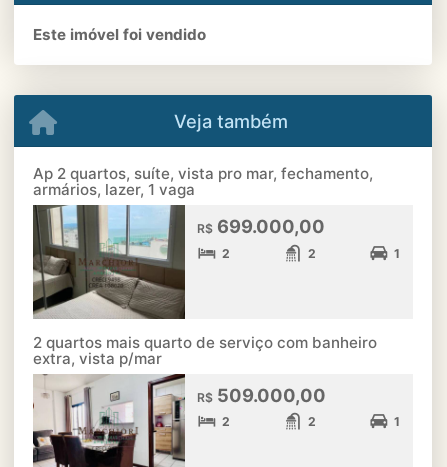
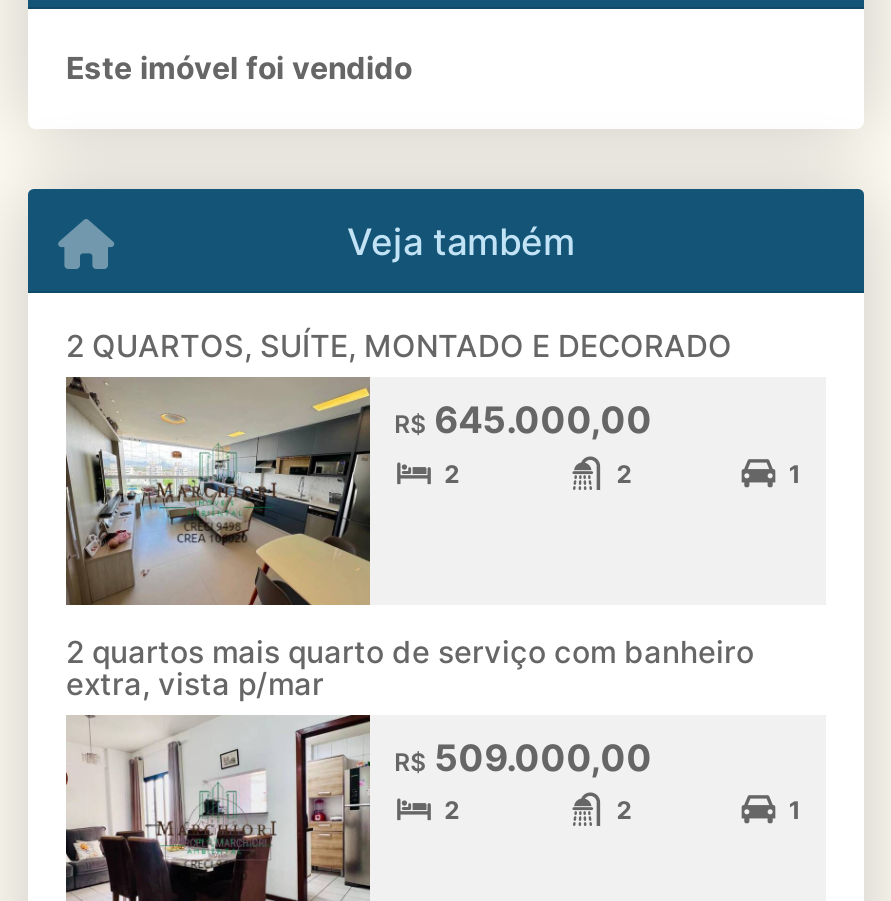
- Ap 2 quartos, suíte, vista pro mar, fechamento,
- armários, lazer, 1 vaga
+ 2 QUARTOS, SUÍTE, MONTADO E DECORADO

- [image]
- R$699.000,00
+ [image]
+ R$645.000,00
